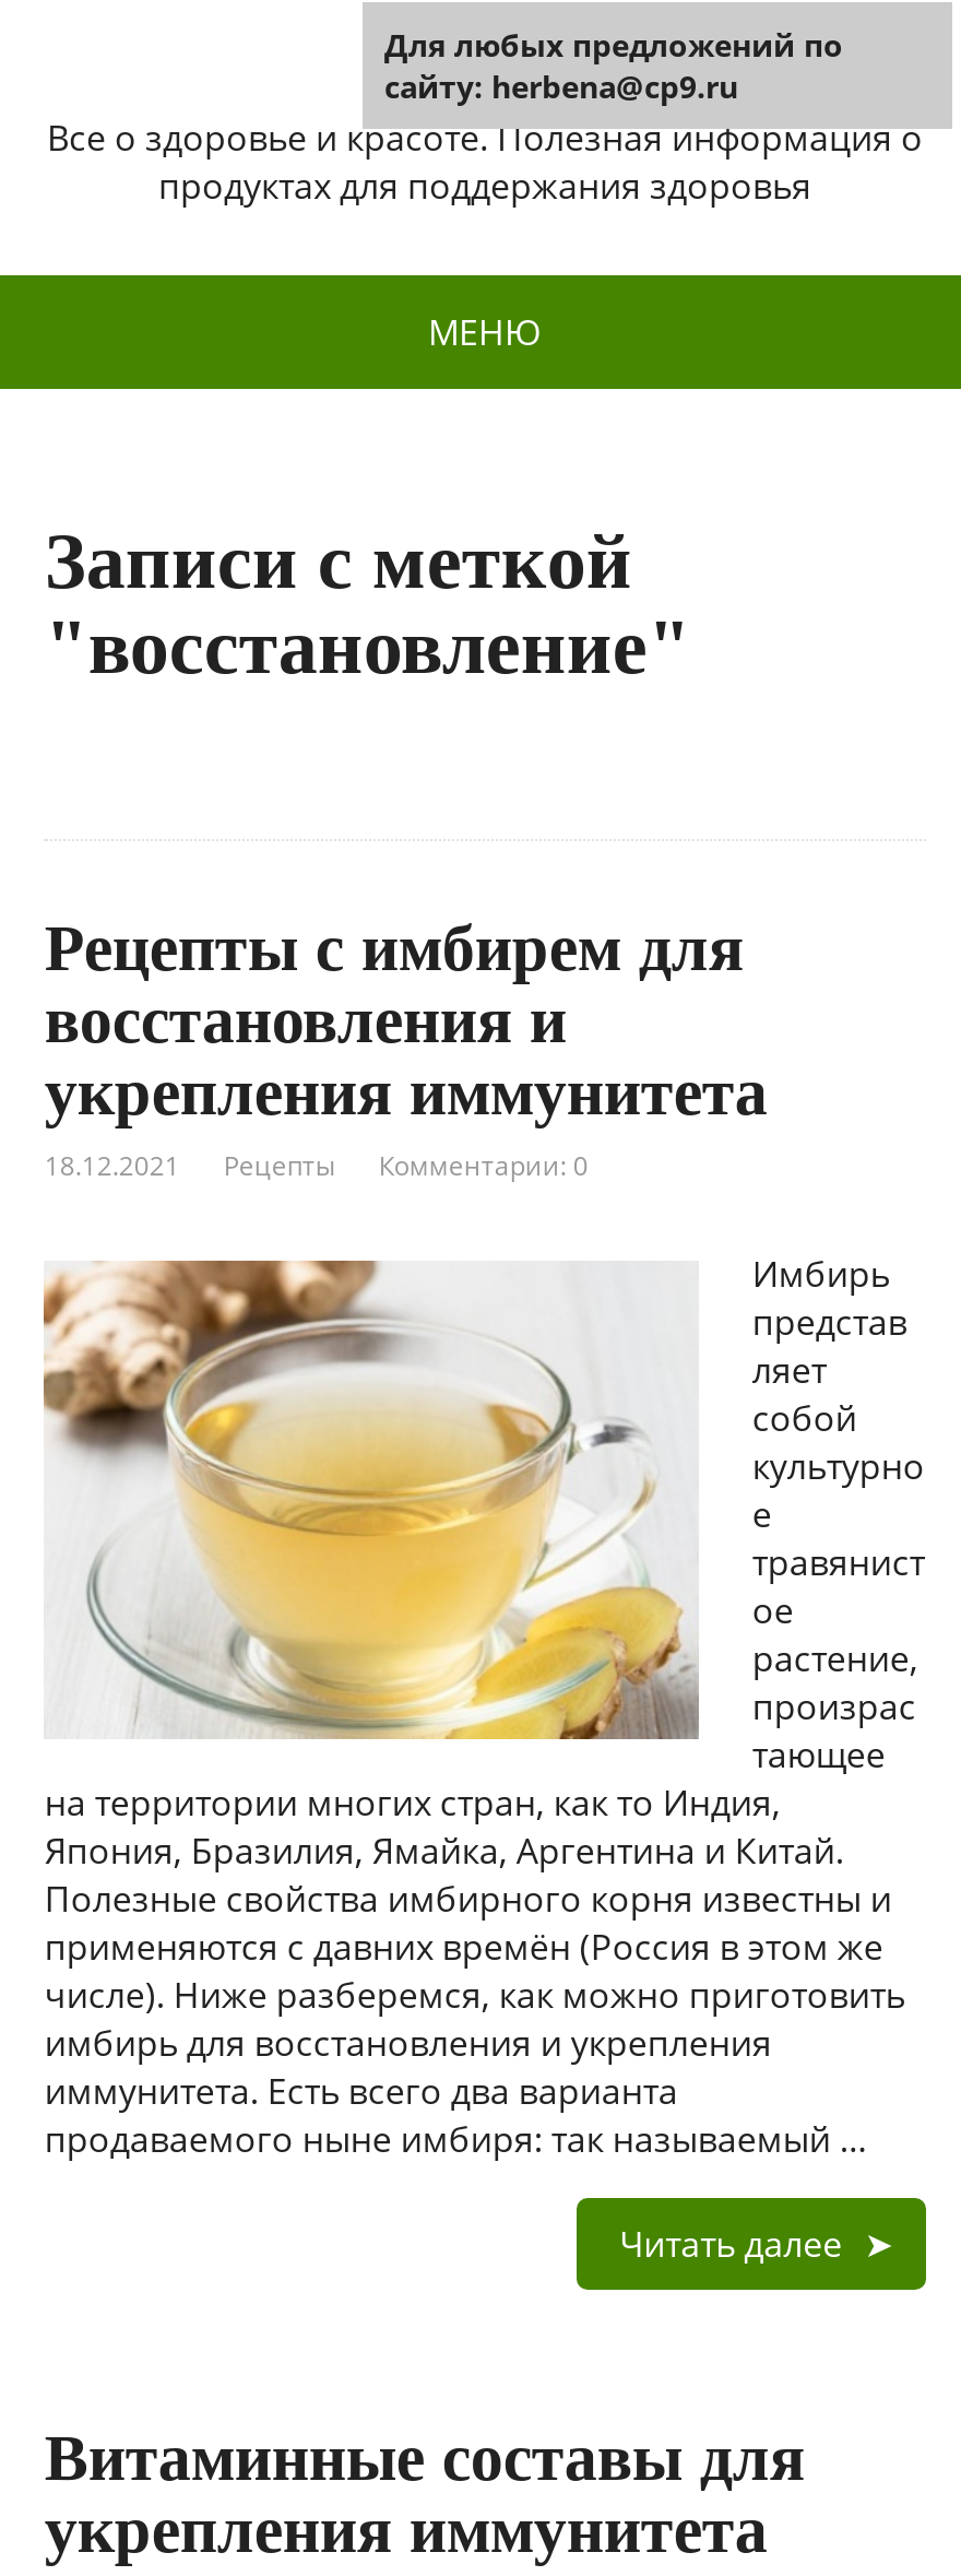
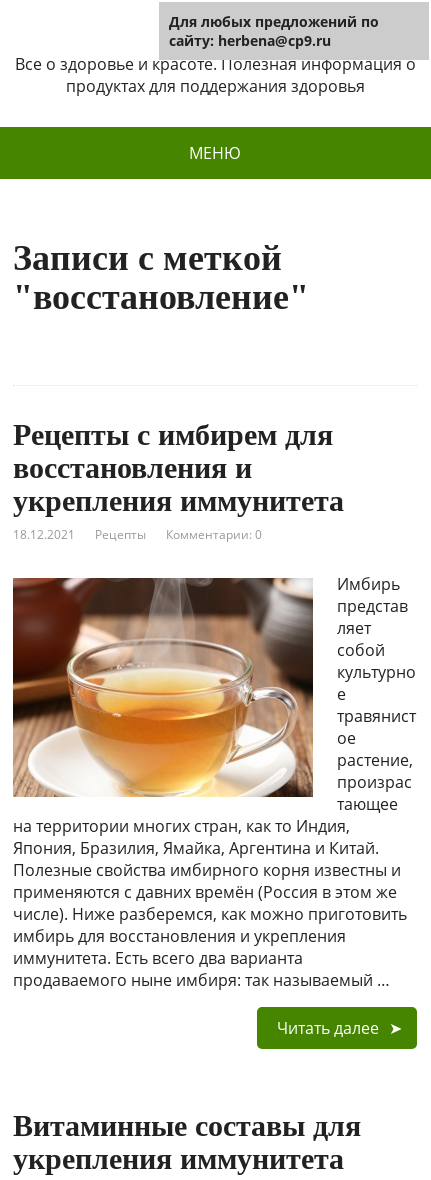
- [image]
+ [image]
